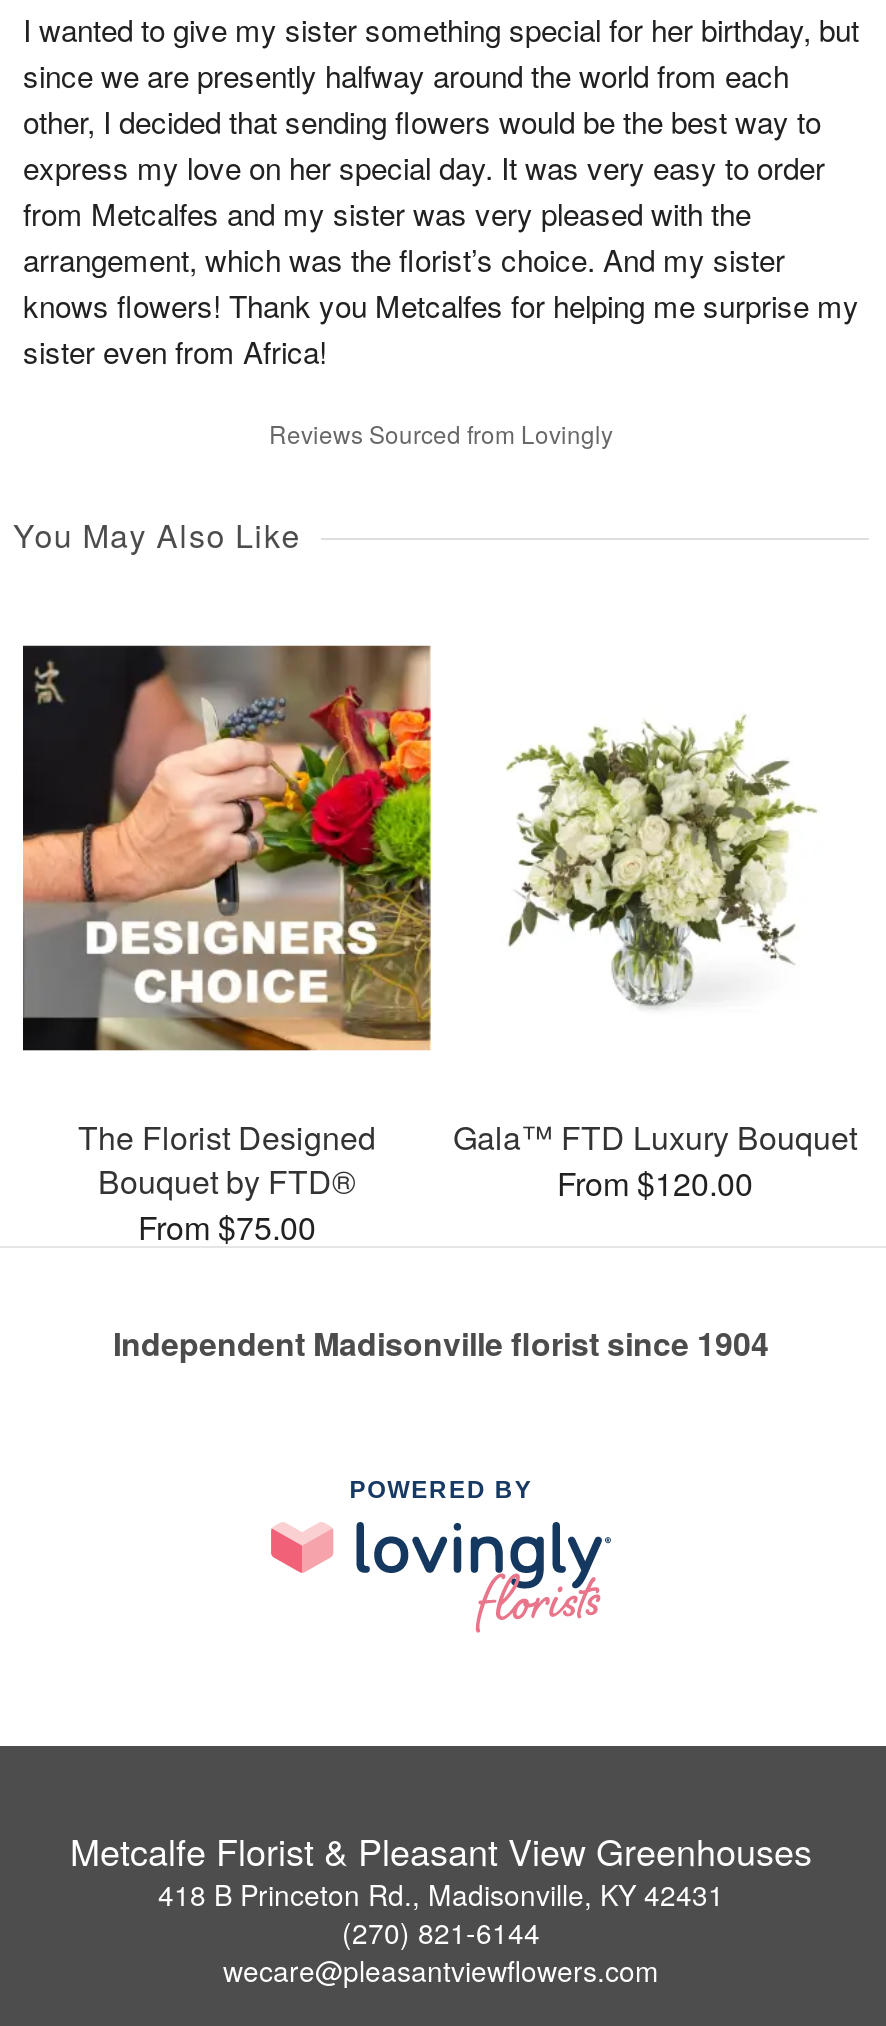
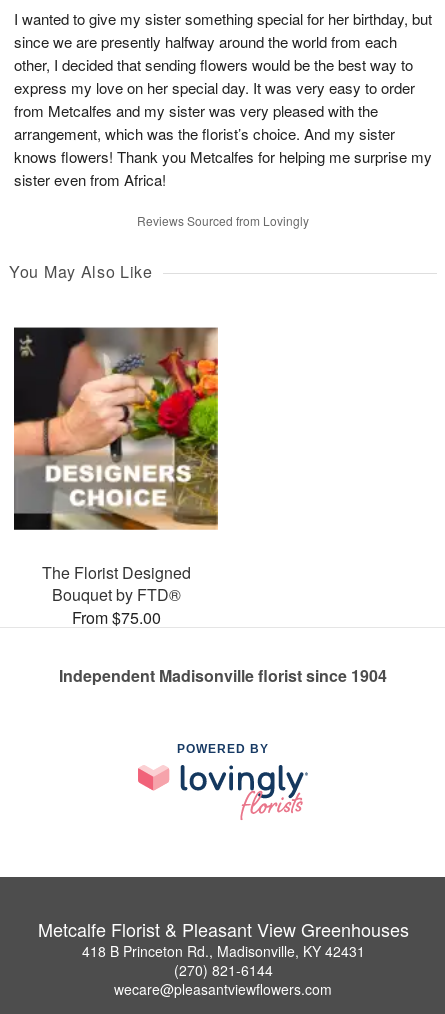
- [image]

- Gala™ FTD Luxury Bouquet
- From $120.00
